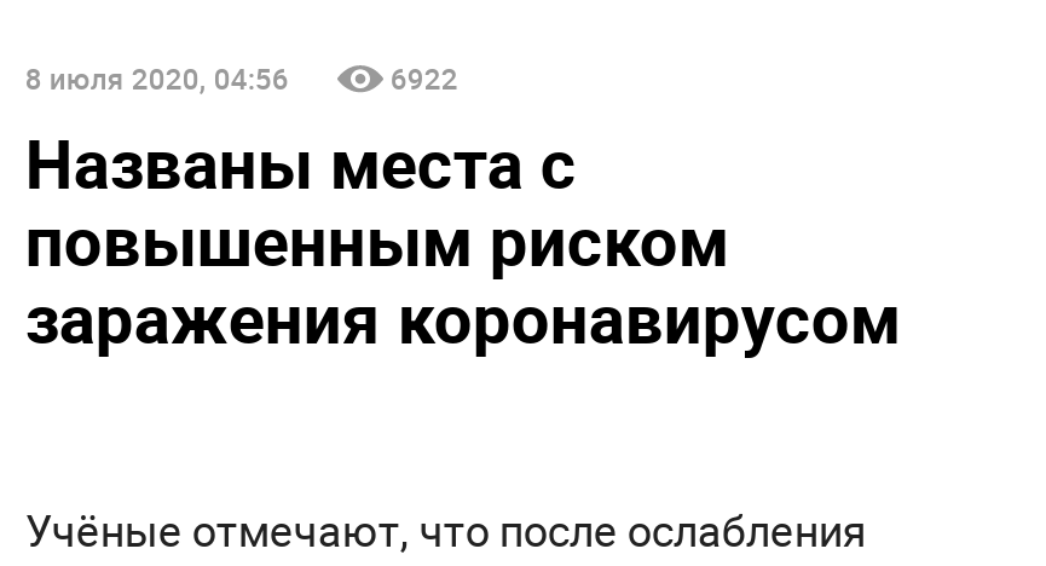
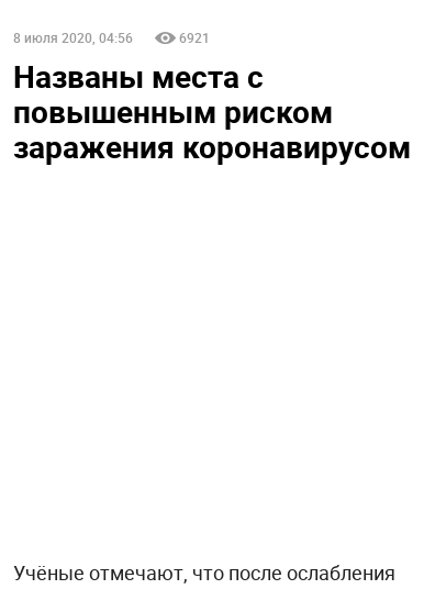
- 6922
+ 6921
